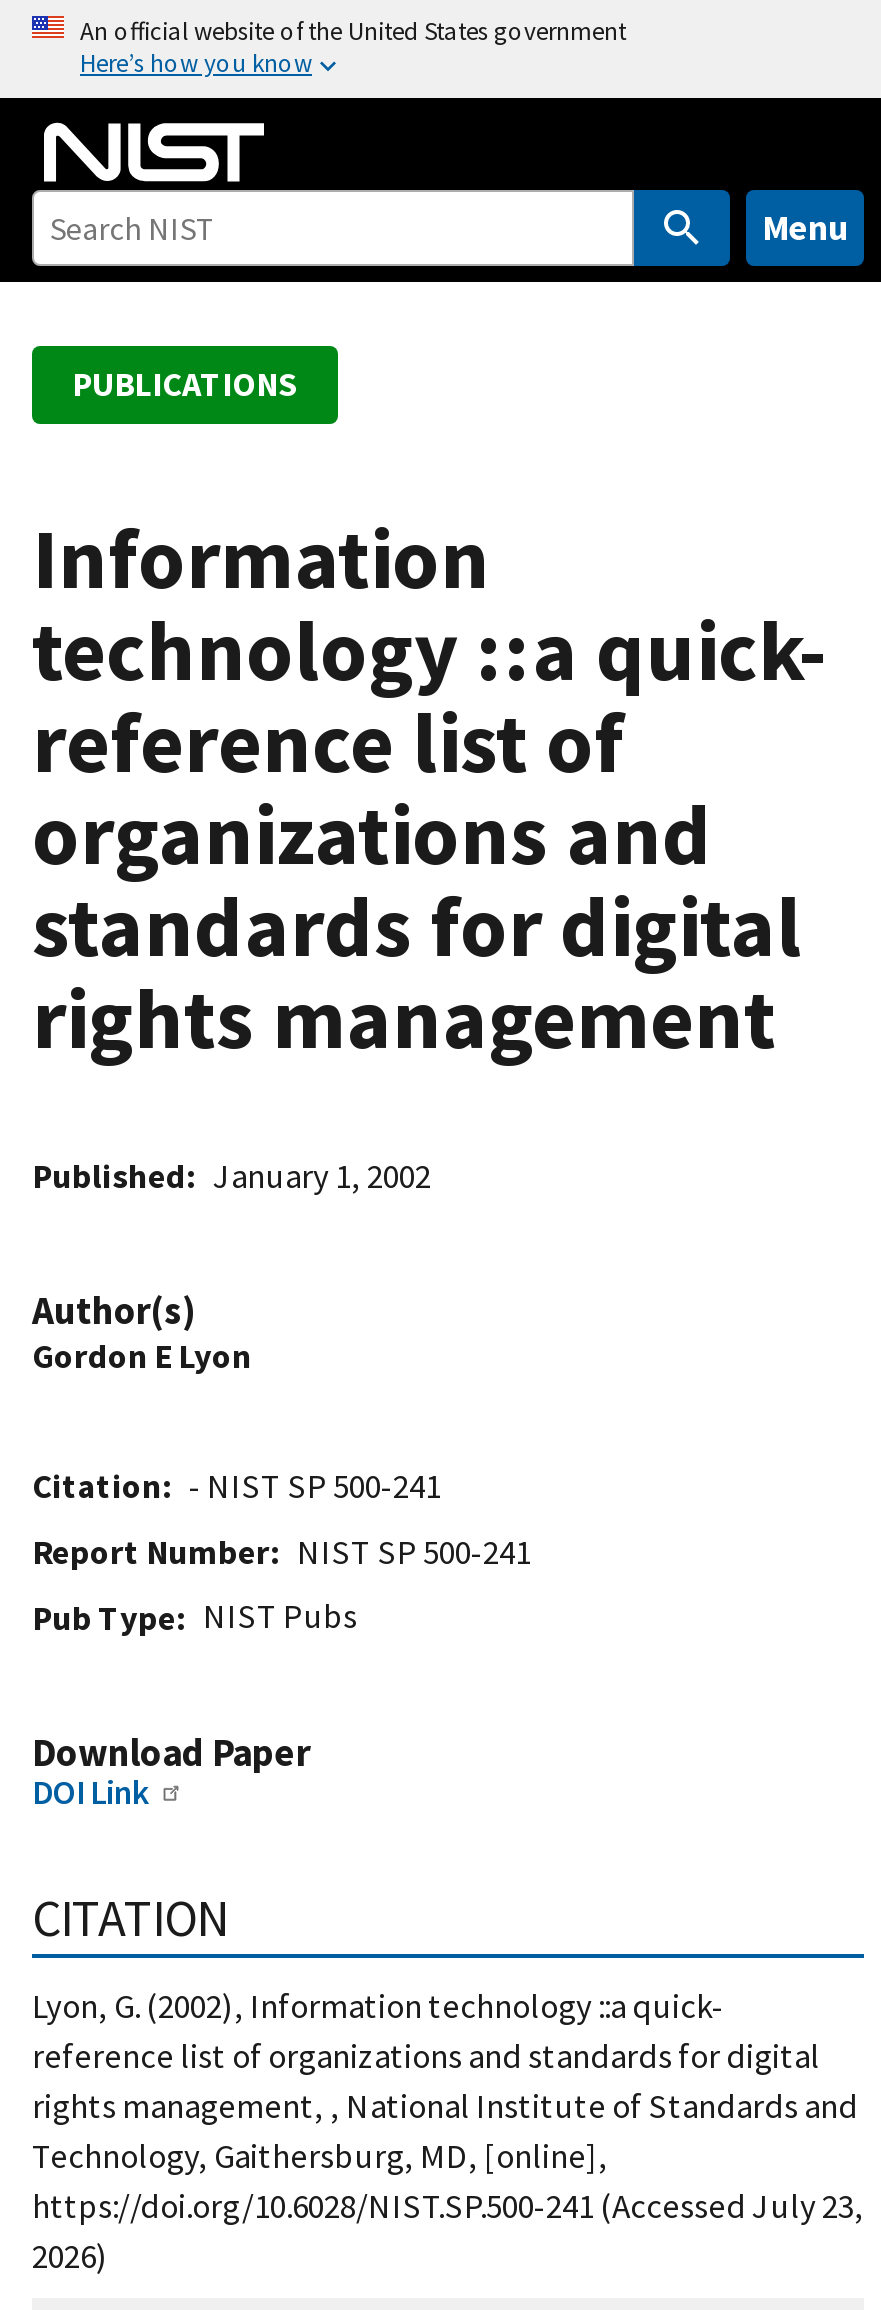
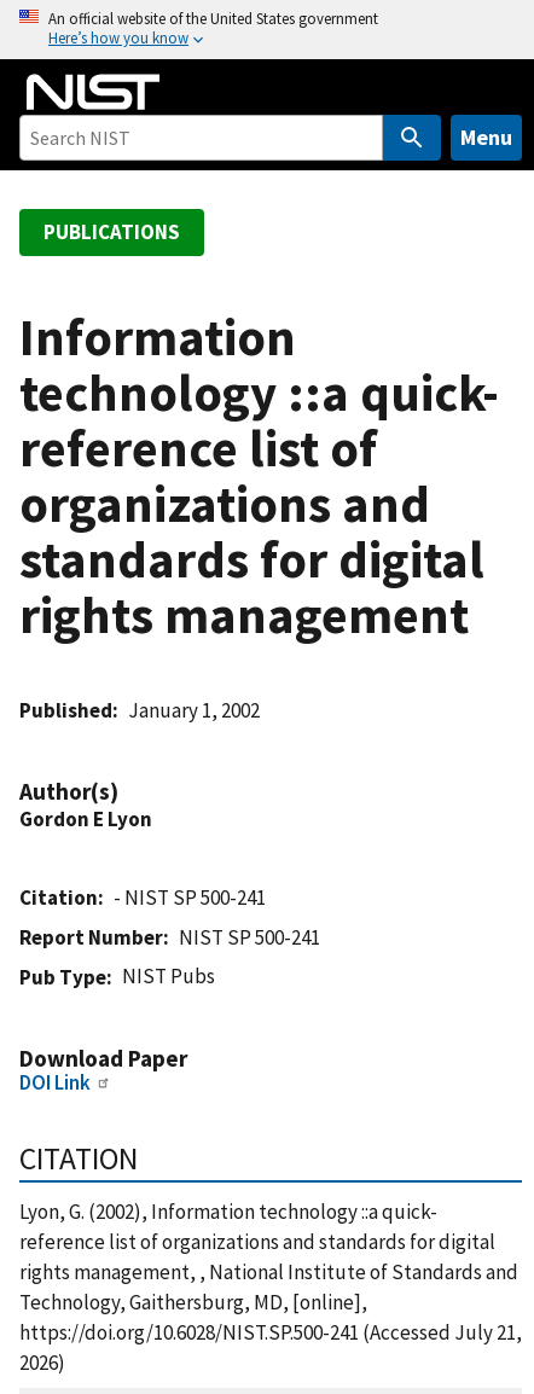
- https://doi.org/10.6028/NIST.SP.500-241 (Accessed July 23,
+ https://doi.org/10.6028/NIST.SP.500-241 (Accessed July 21,
